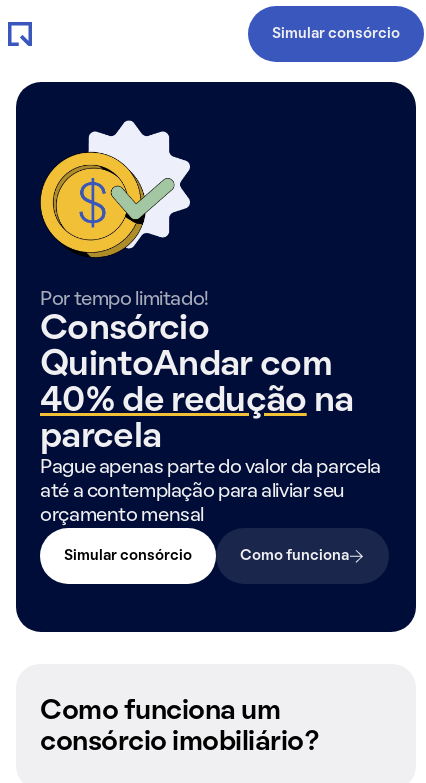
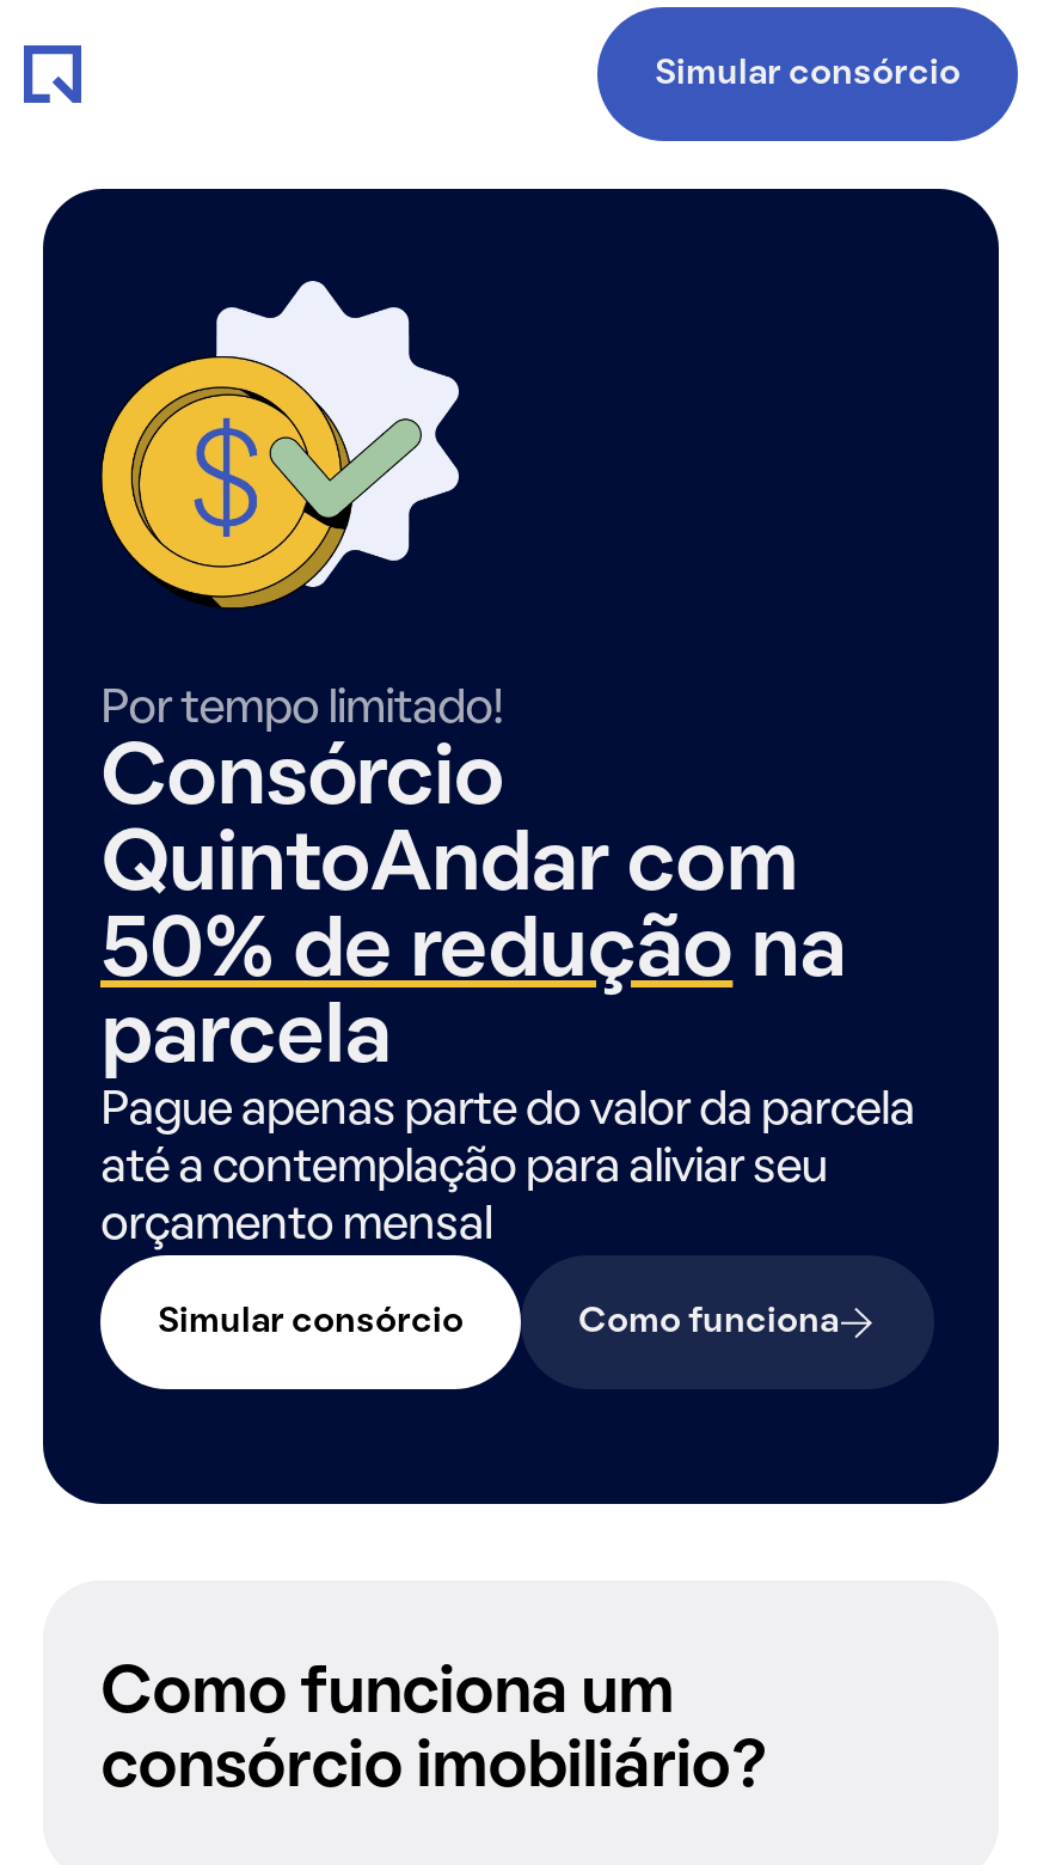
- 40% de redução na
+ 50% de redução na
